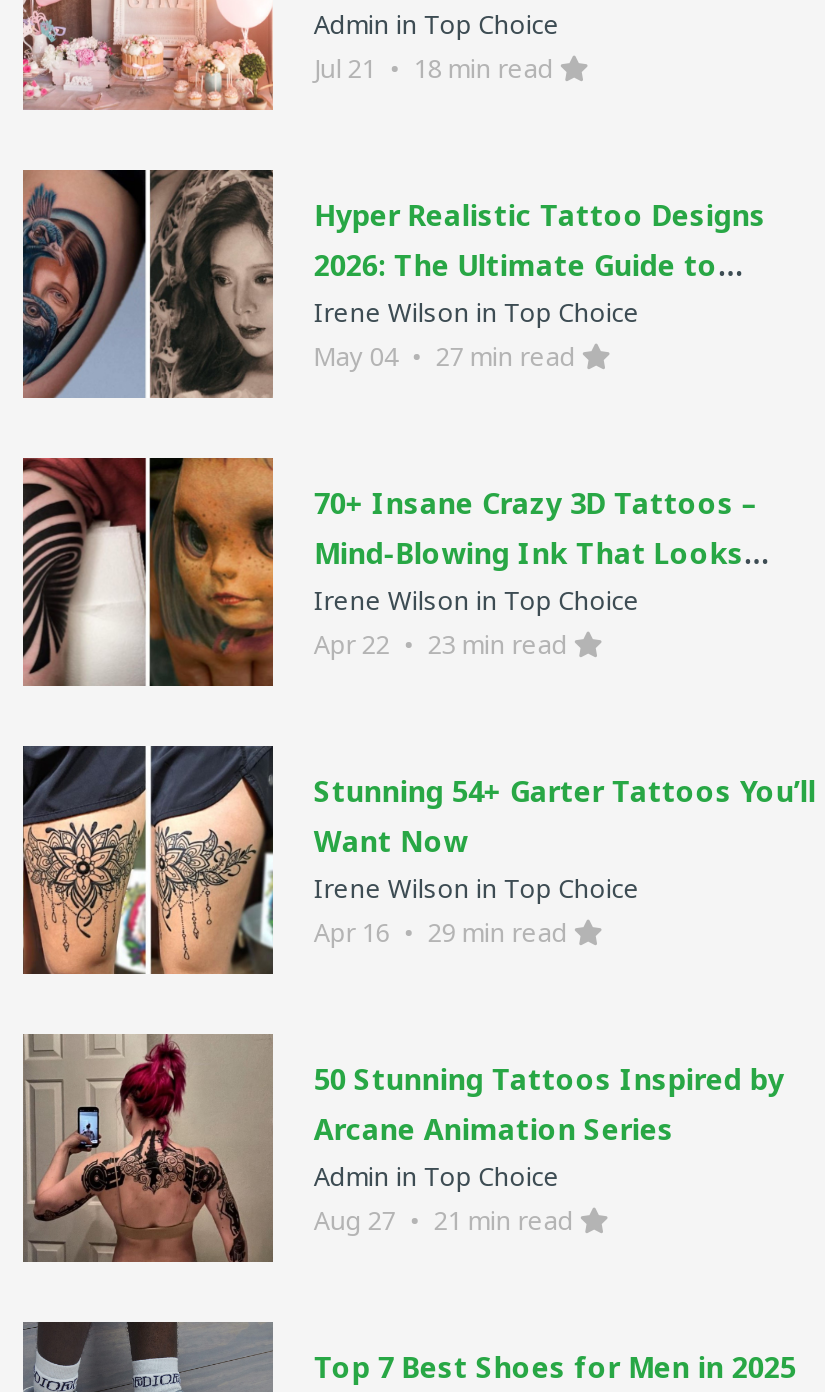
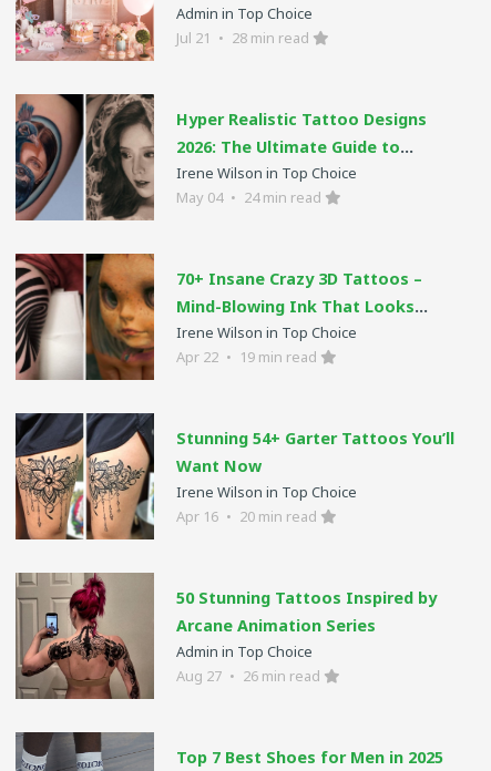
- Jul 21 • 18 min read
+ Jul 21 • 28 min read

- May 04 • 27 min read
+ May 04 • 24 min read

- Apr 22 • 23 min read
+ Apr 22 • 19 min read

- Apr 16 • 29 min read
+ Apr 16 • 20 min read

- Aug 27 • 21 min read
+ Aug 27 • 26 min read
